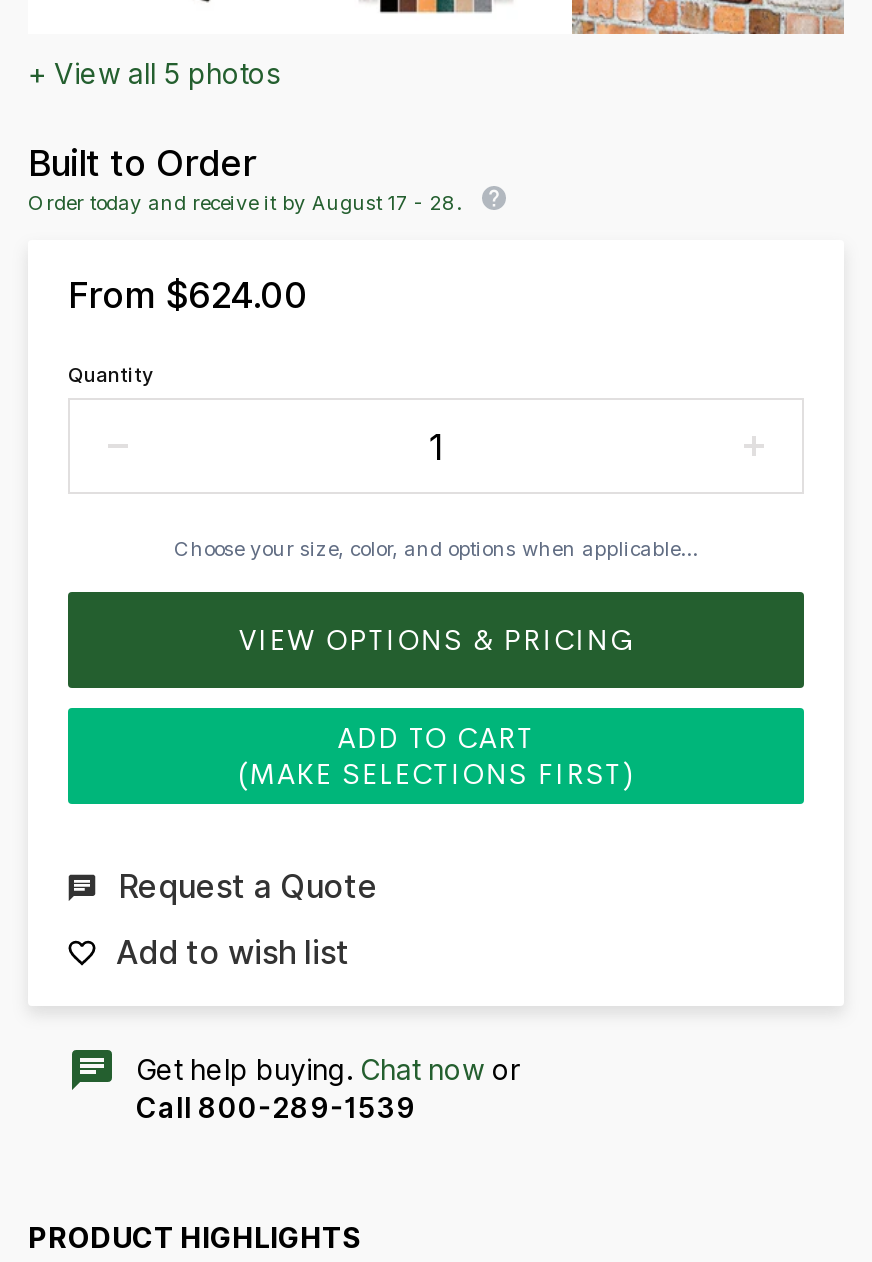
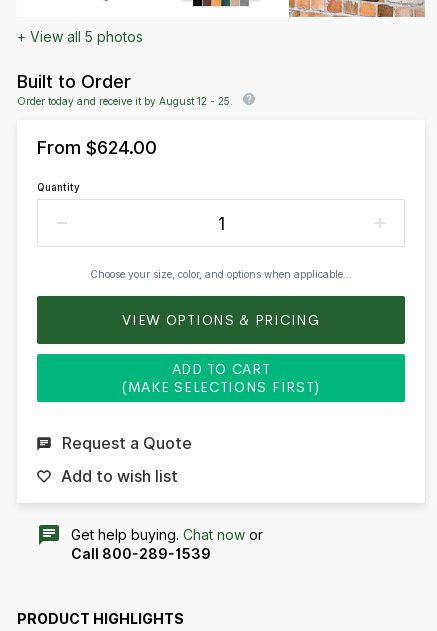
- Order today and receive it by August 17 - 28.
+ Order today and receive it by August 12 - 25.
